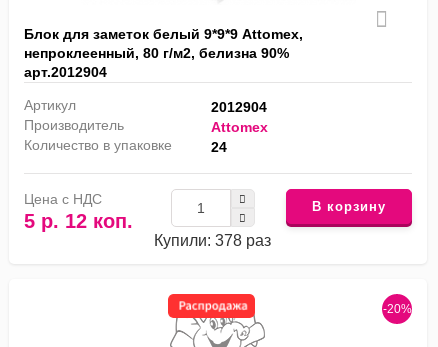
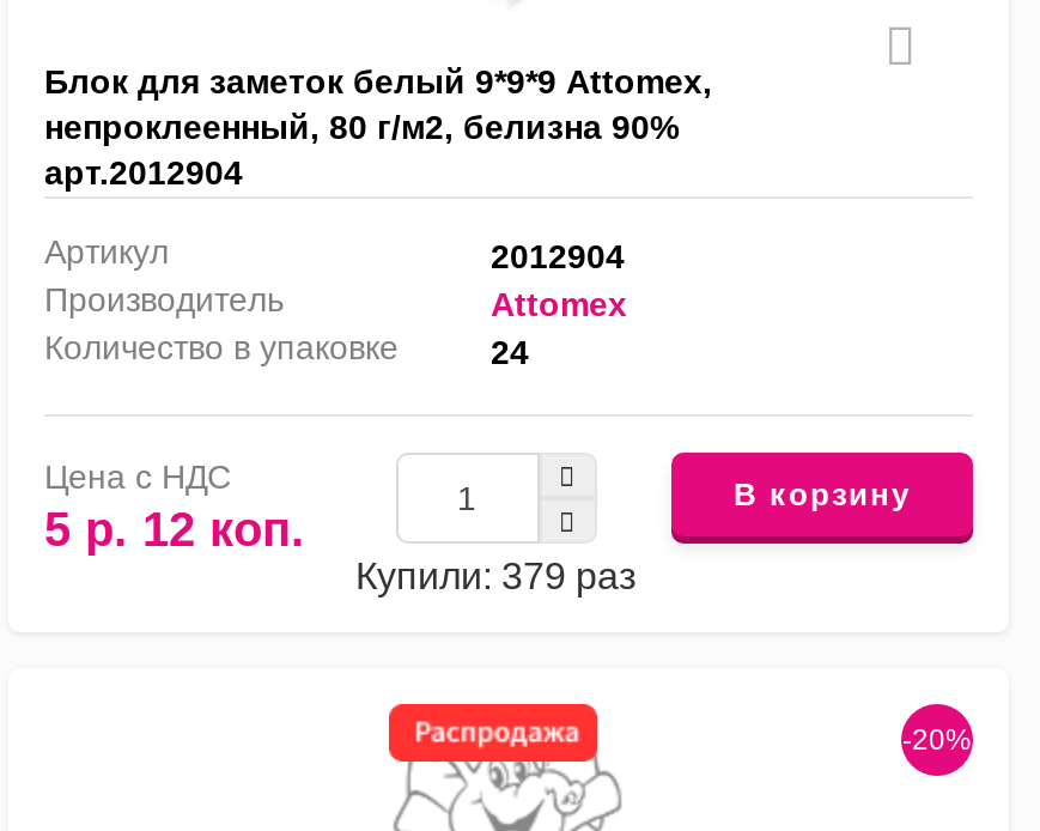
- Купили: 378 раз
+ Купили: 379 раз
